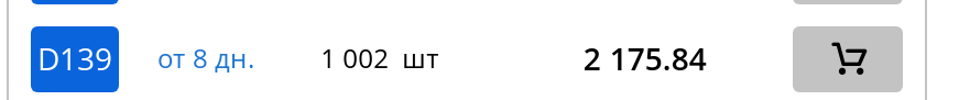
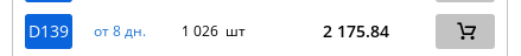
- D139 от 8 дн. 1 002 шт
+ D139 от 8 дн. 1 026 шт
